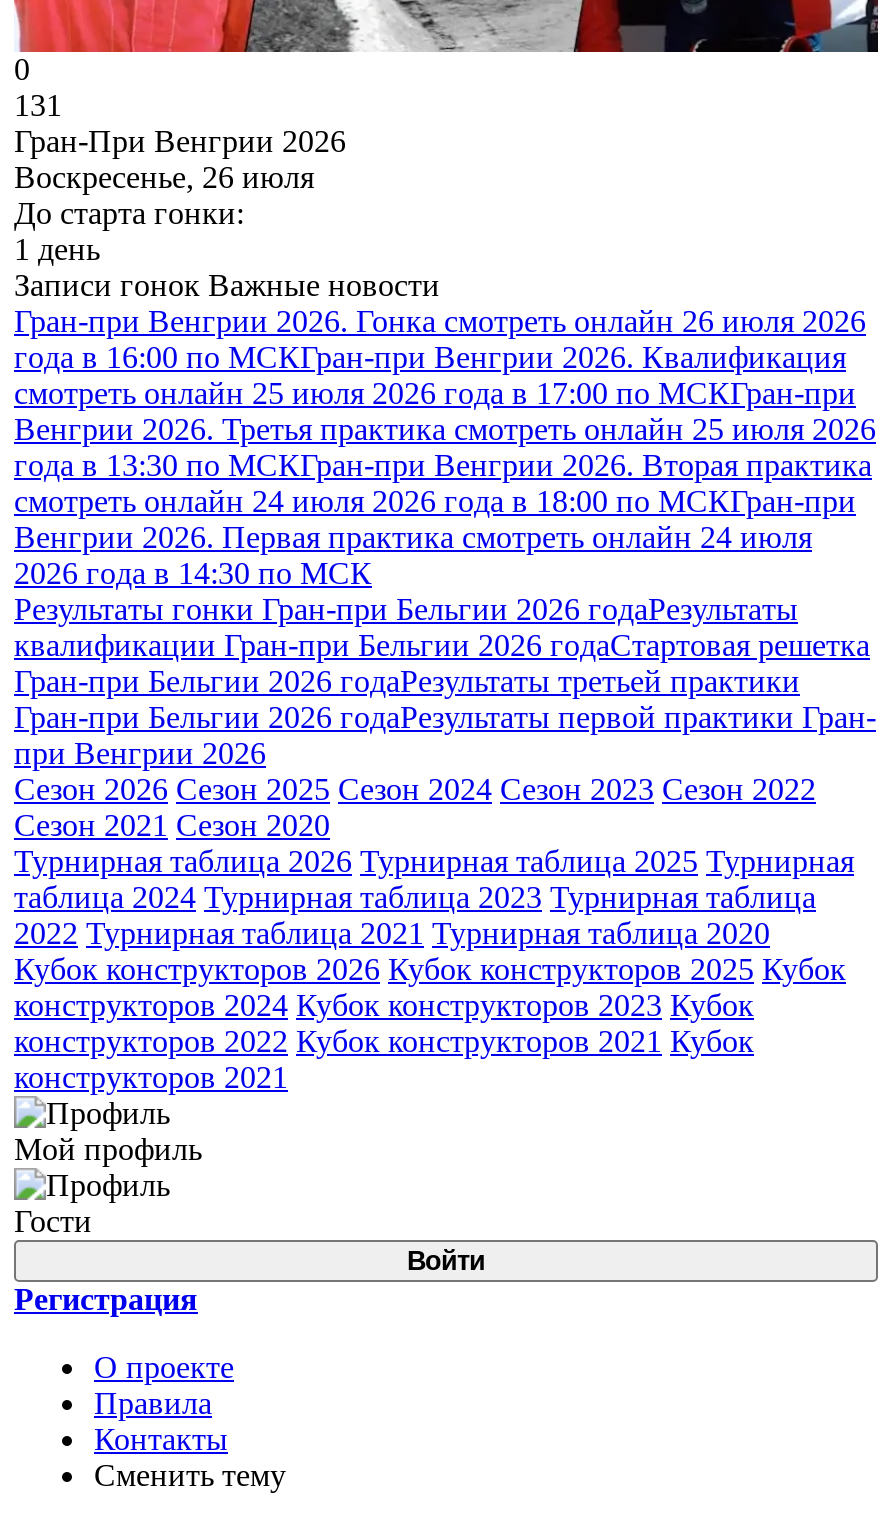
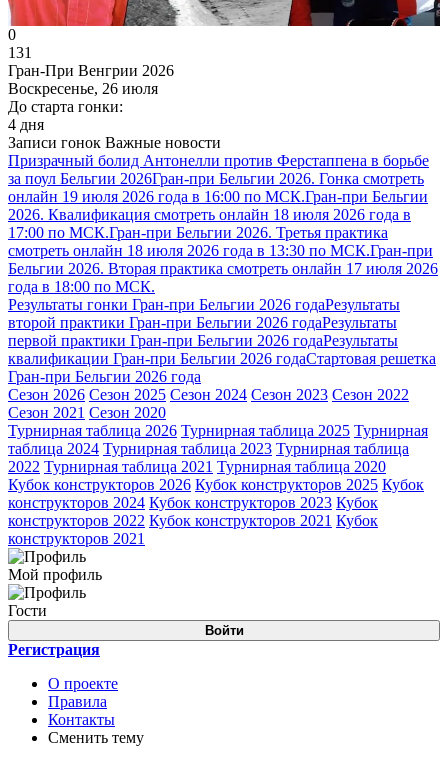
- 1 день
+ 4 дня

- Гран-при Венгрии 2026. Гонка смотреть онлайн 26 июля 2026
- года в 16:00 по МСКГран-при Венгрии 2026. Квалификация
- смотреть онлайн 25 июля 2026 года в 17:00 по МСКГран-при
- Венгрии 2026. Третья практика смотреть онлайн 25 июля 2026
- года в 13:30 по МСКГран-при Венгрии 2026. Вторая практика
- смотреть онлайн 24 июля 2026 года в 18:00 по МСКГран-при
- Венгрии 2026. Первая практика смотреть онлайн 24 июля
- 2026 года в 14:30 по МСК
+ Призрачный болид Антонелли против Ферстаппена в борьбе
+ за поул Бельгии 2026Гран-при Бельгии 2026. Гонка смотреть
+ онлайн 19 июля 2026 года в 16:00 по МСК.Гран-при Бельгии
+ 2026. Квалификация смотреть онлайн 18 июля 2026 года в
+ 17:00 по МСК.Гран-при Бельгии 2026. Третья практика
+ смотреть онлайн 18 июля 2026 года в 13:30 по МСК.Гран-при
+ Бельгии 2026. Вторая практика смотреть онлайн 17 июля 2026
+ года в 18:00 по МСК.

+ второй практики Гран-при Бельгии 2026 годаРезультаты
+ первой практики Гран-при Бельгии 2026 годаРезультаты

moved down: квалификации Гран-при Бельгии 2026 годаСтартовая решетка

- Гран-при Бельгии 2026 годаРезультаты третьей практики
- Гран-при Бельгии 2026 годаРезультаты первой практики Гран-
- при Венгрии 2026
+ Гран-при Бельгии 2026 года
